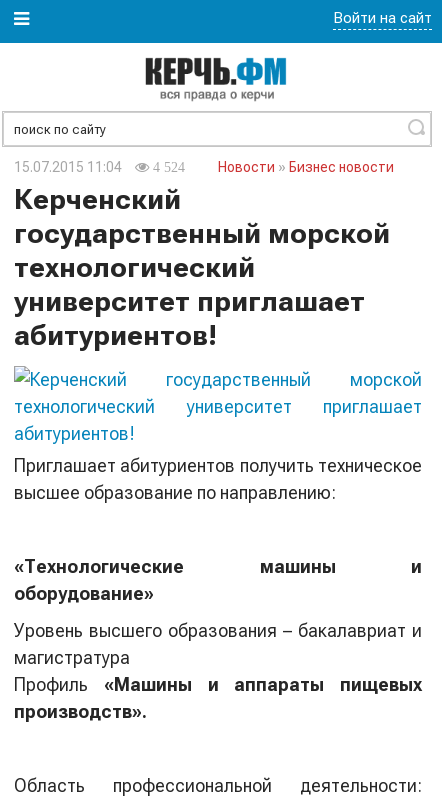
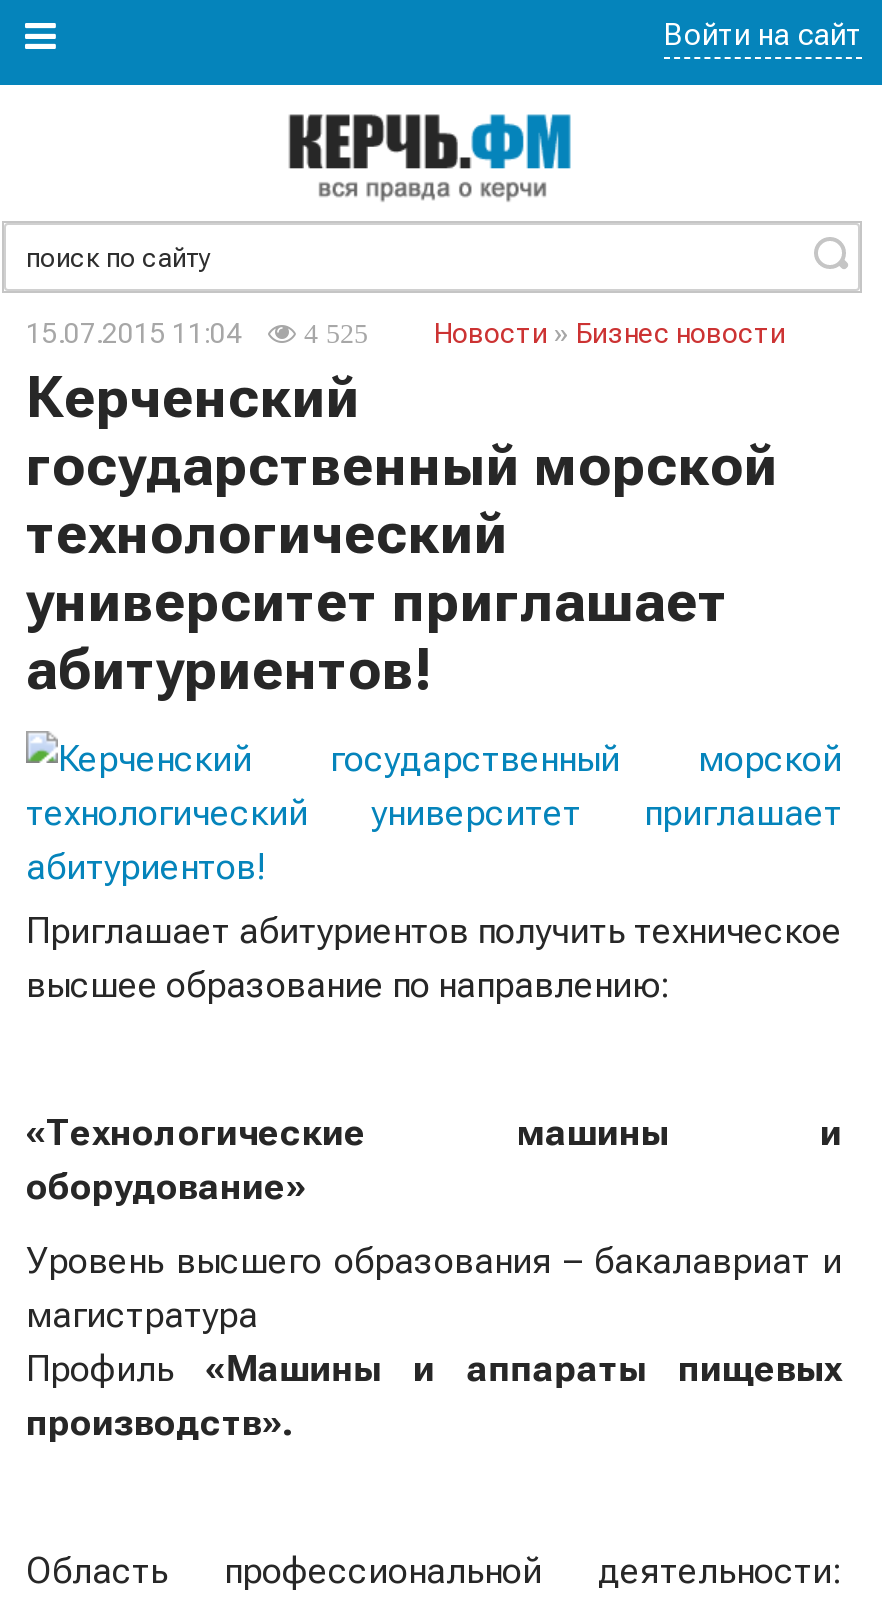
- 15.07.2015 11:04 4 524
+ 15.07.2015 11:04 4 525
